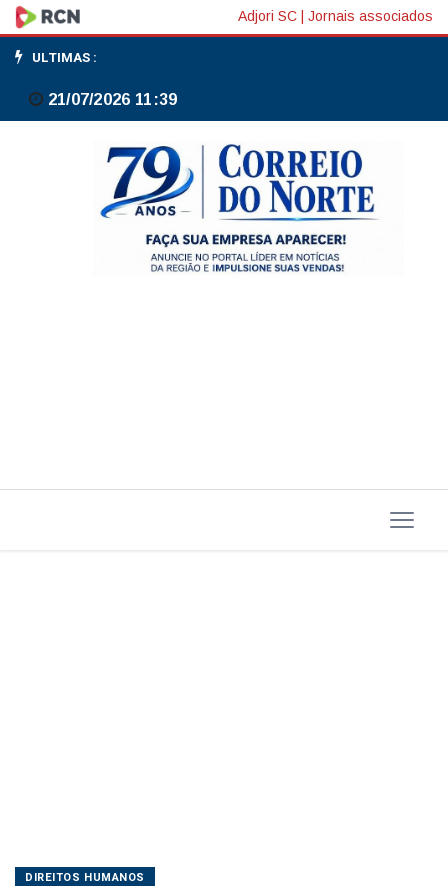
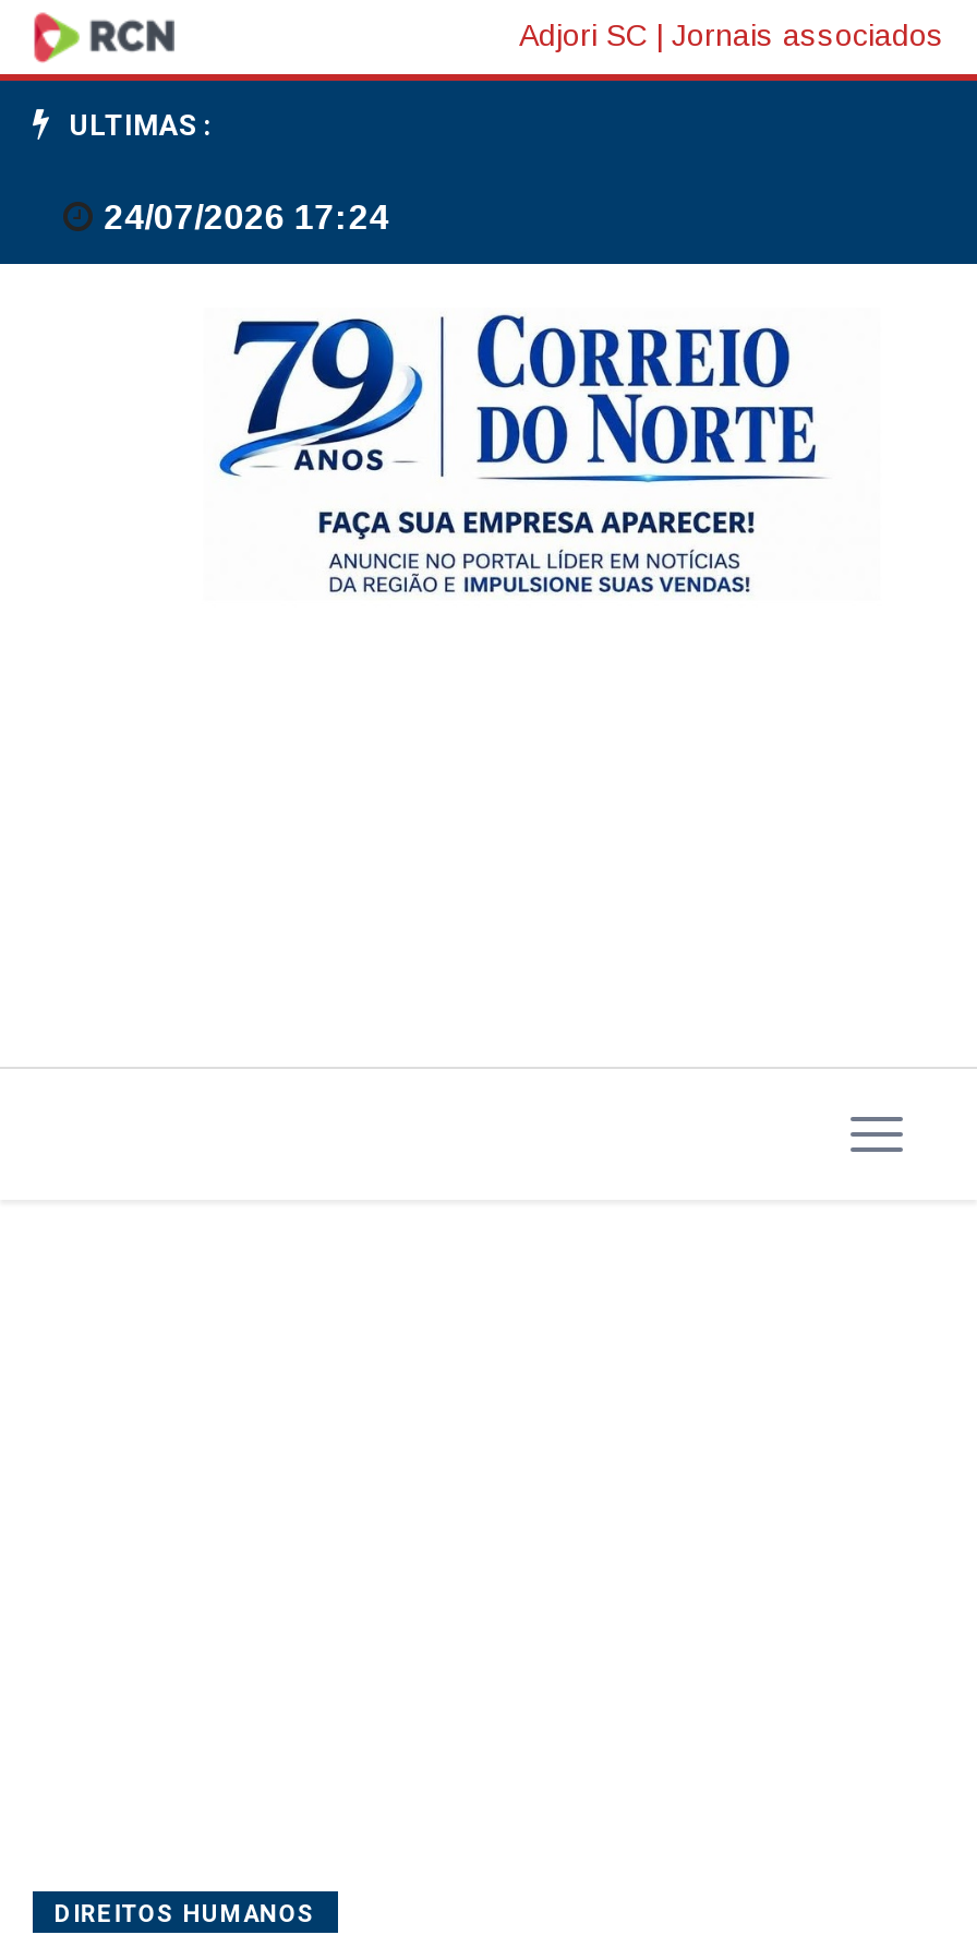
- 21/07/2026 11:39
+ 24/07/2026 17:24
